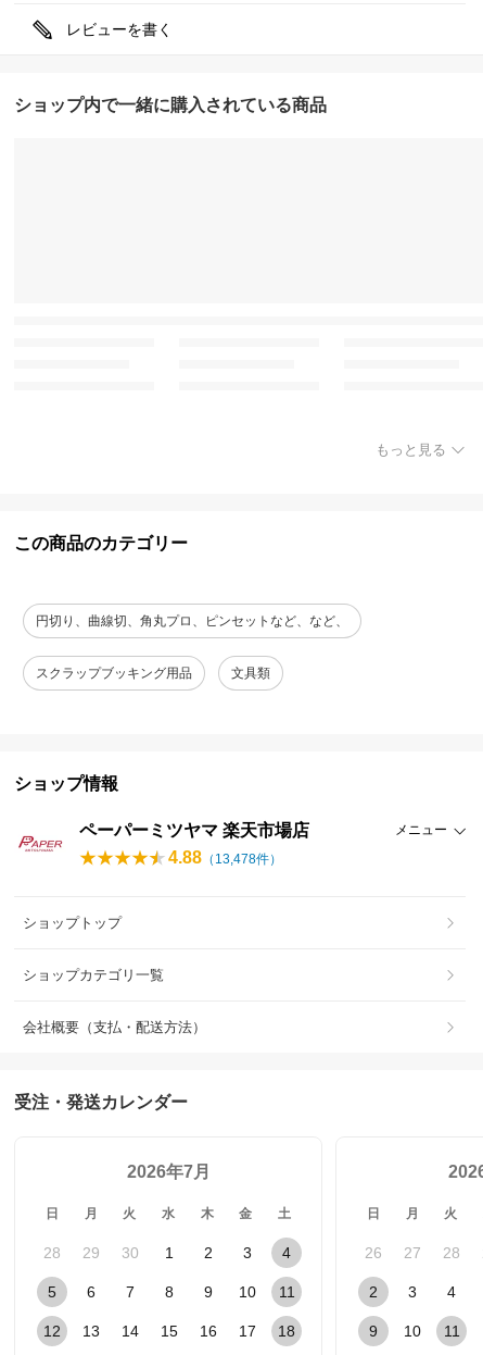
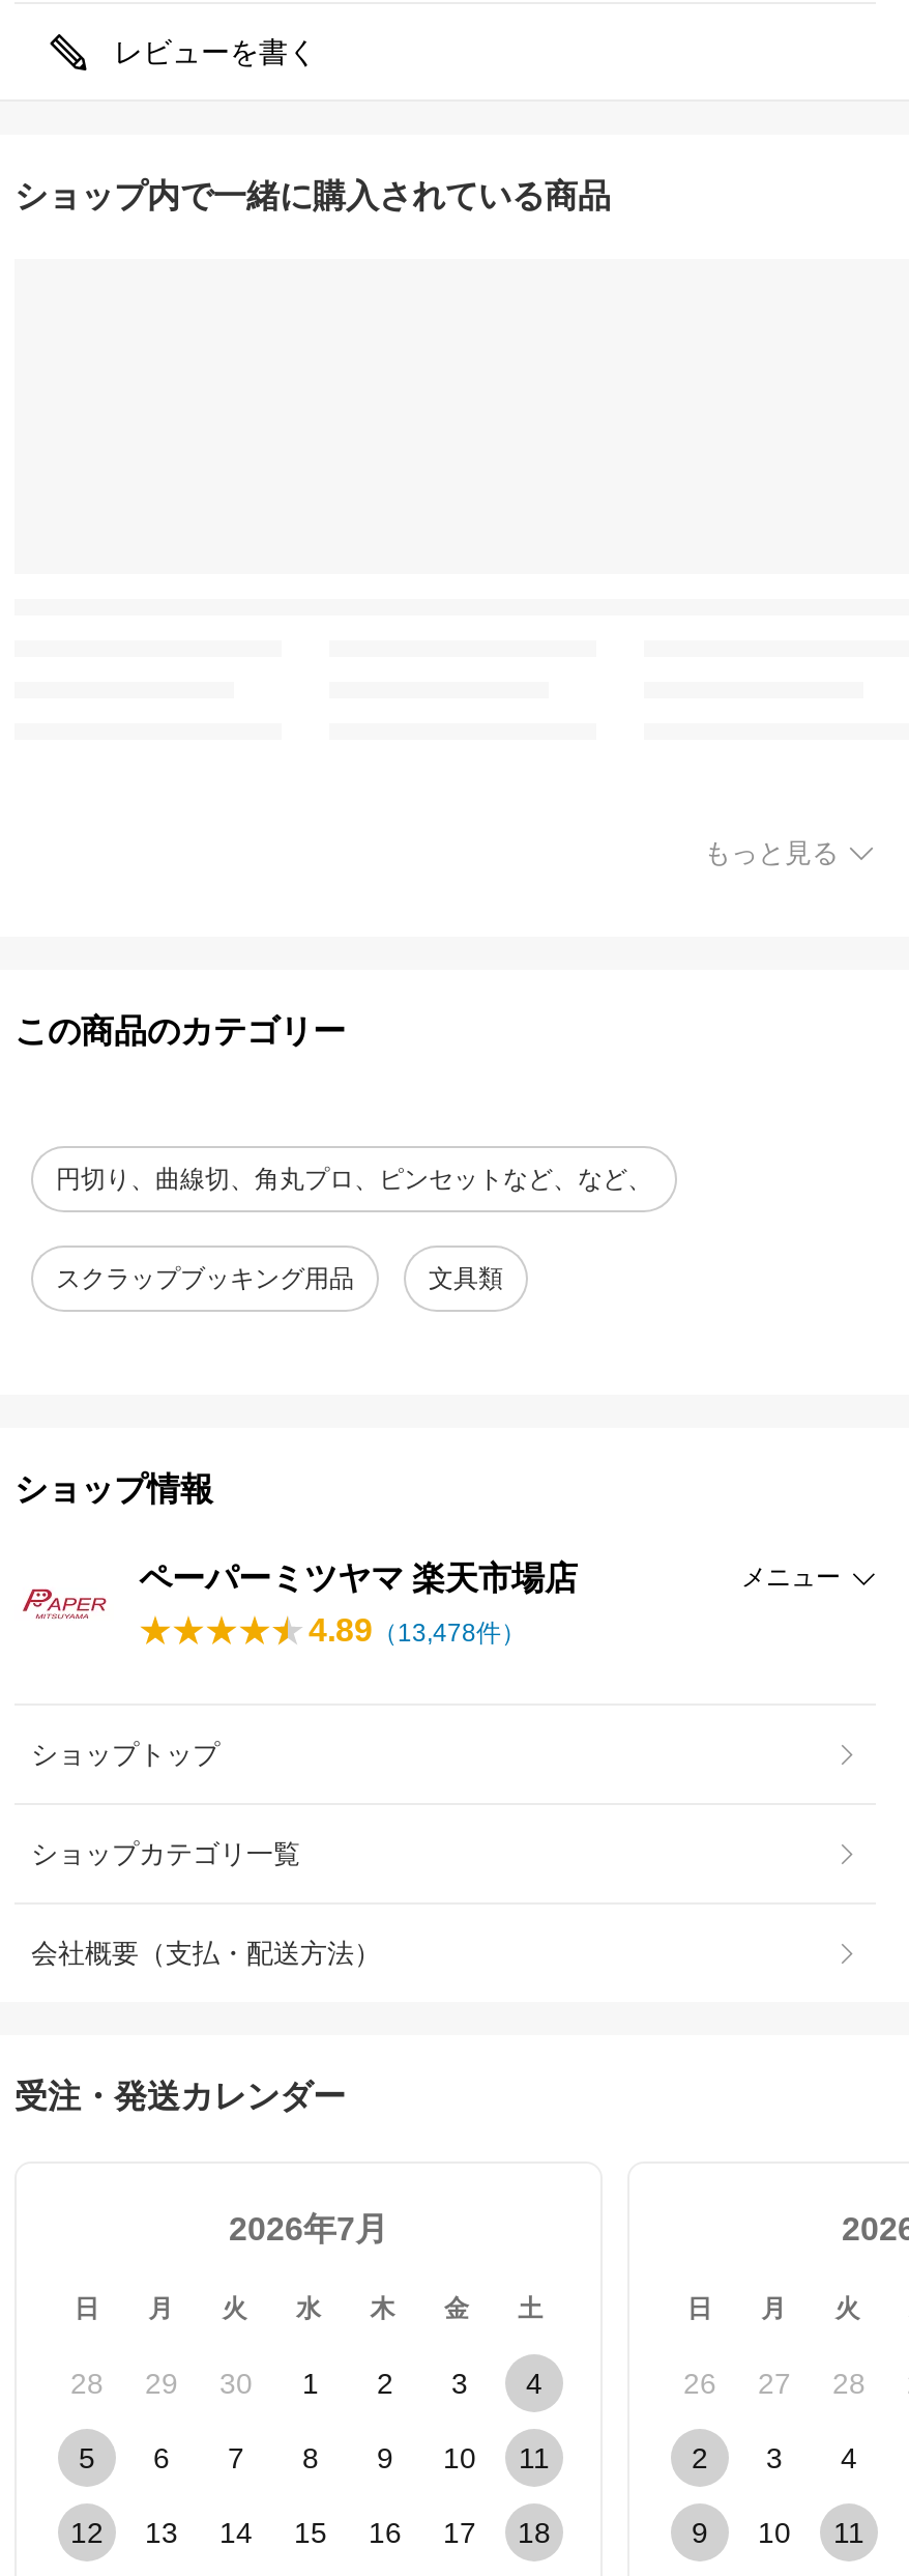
- 4.88（13,478件）
+ 4.89（13,478件）
